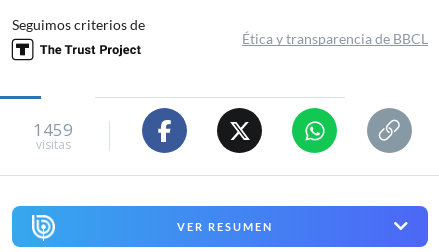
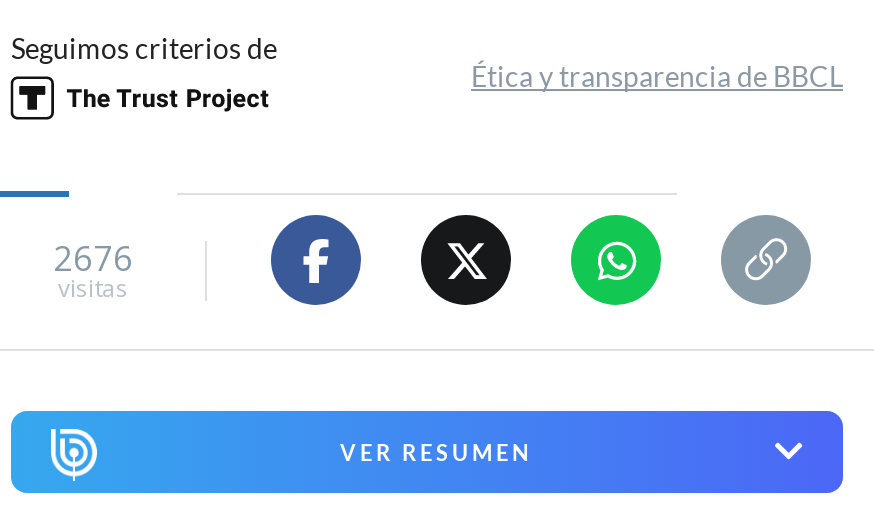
- 1459
+ 2676
